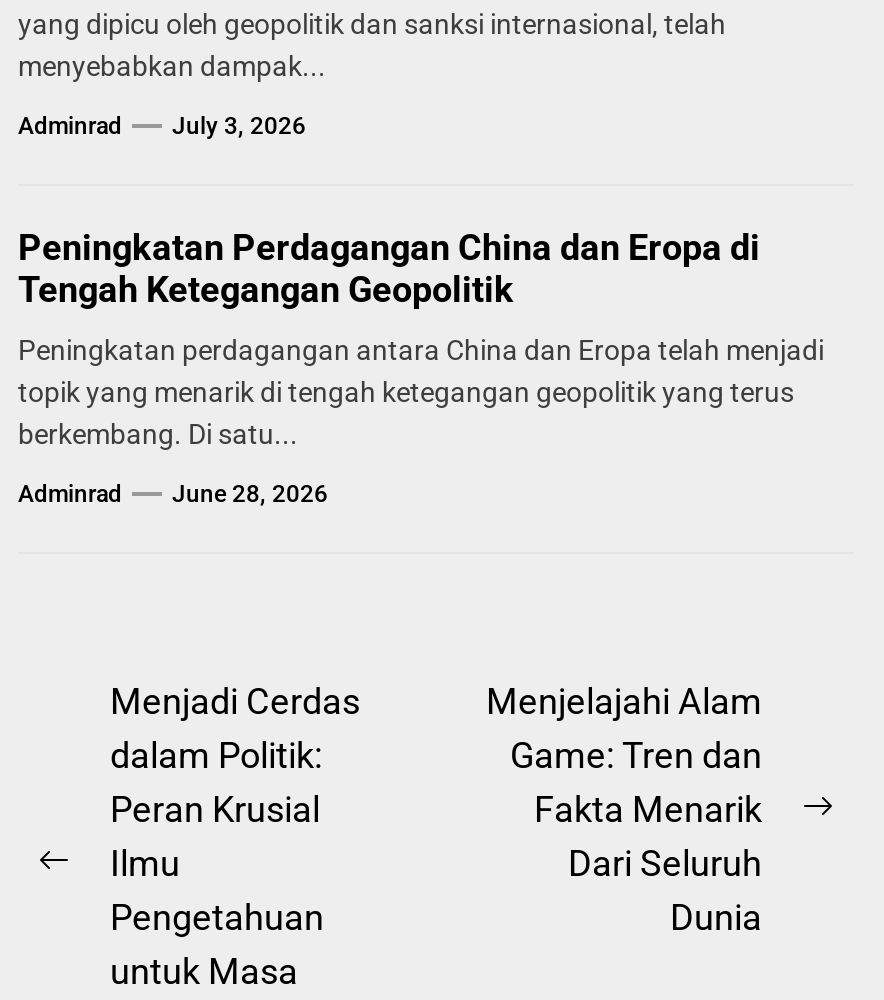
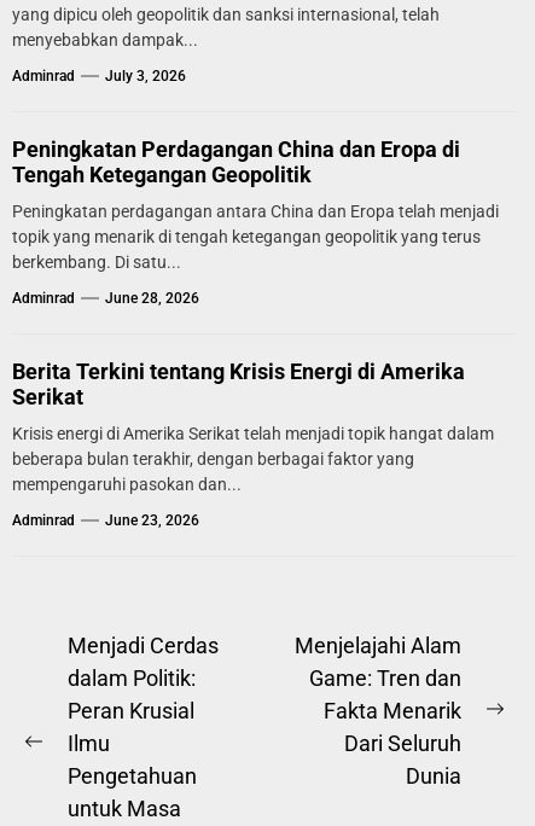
+ Berita Terkini tentang Krisis Energi di Amerika
+ Serikat
+ Krisis energi di Amerika Serikat telah menjadi topik hangat dalam
+ beberapa bulan terakhir, dengan berbagai faktor yang
+ mempengaruhi pasokan dan...
+ Adminrad
+ June 23, 2026
